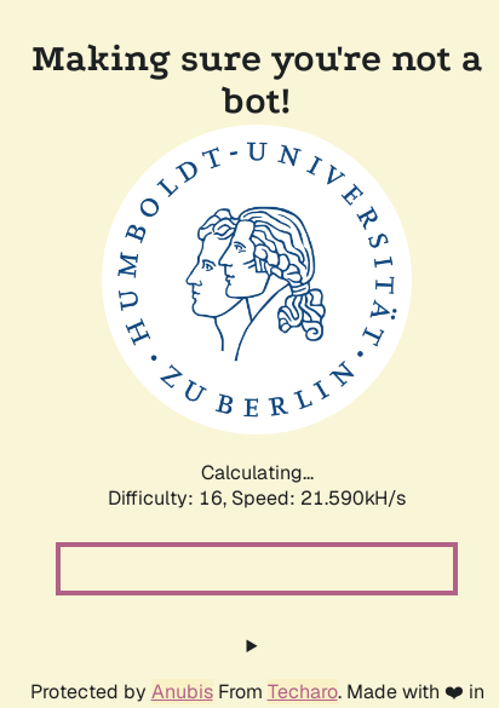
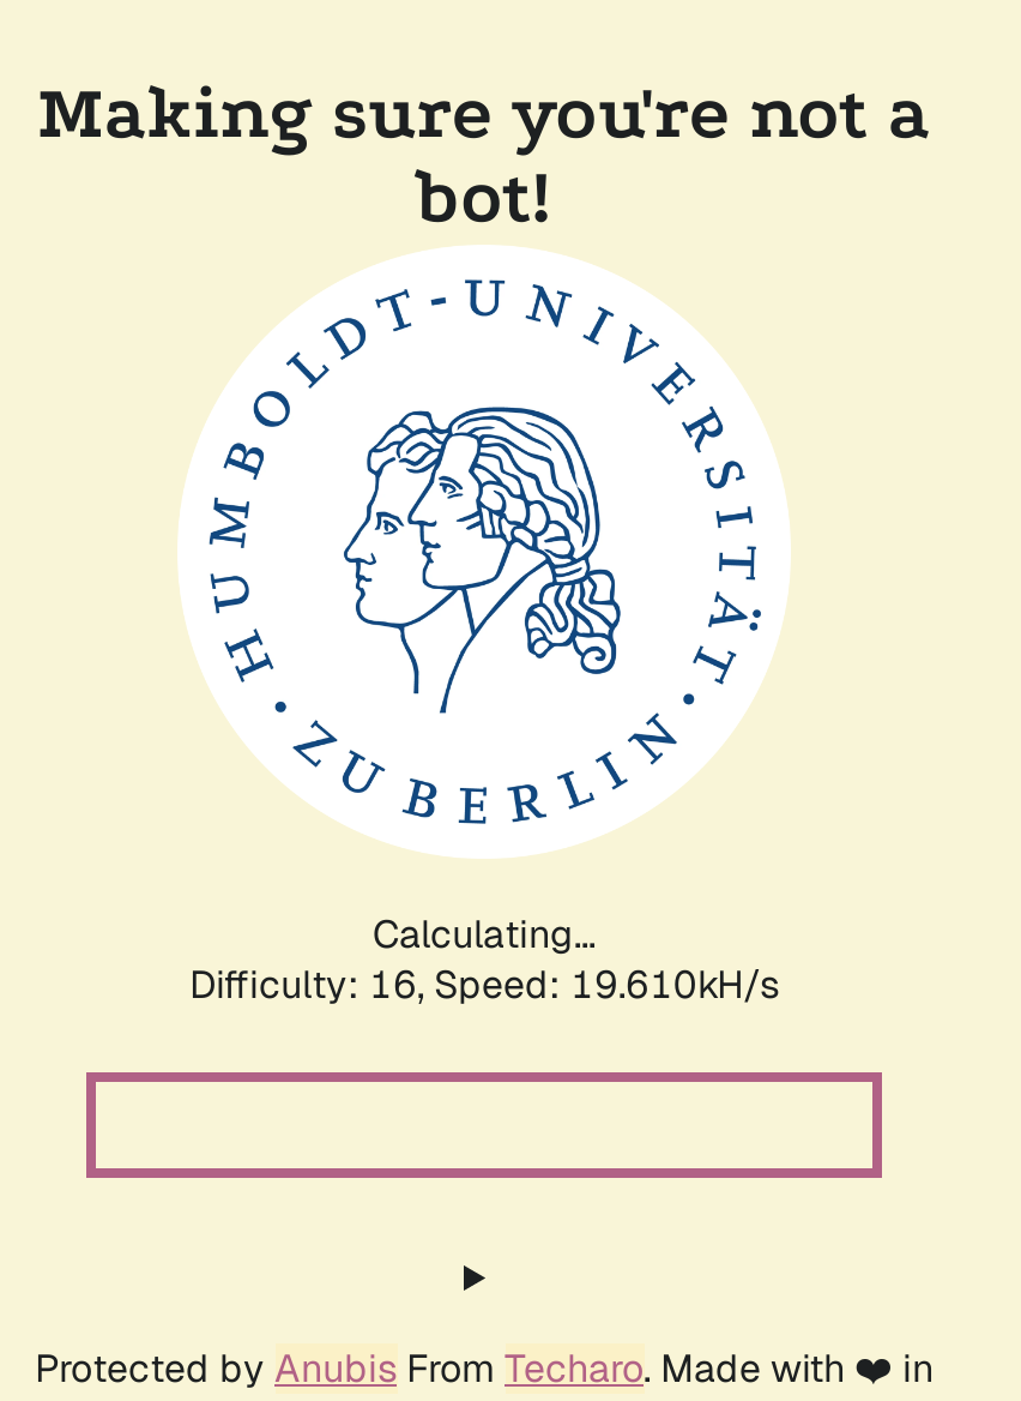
- Difficulty: 16, Speed: 21.590kH/s
+ Difficulty: 16, Speed: 19.610kH/s
